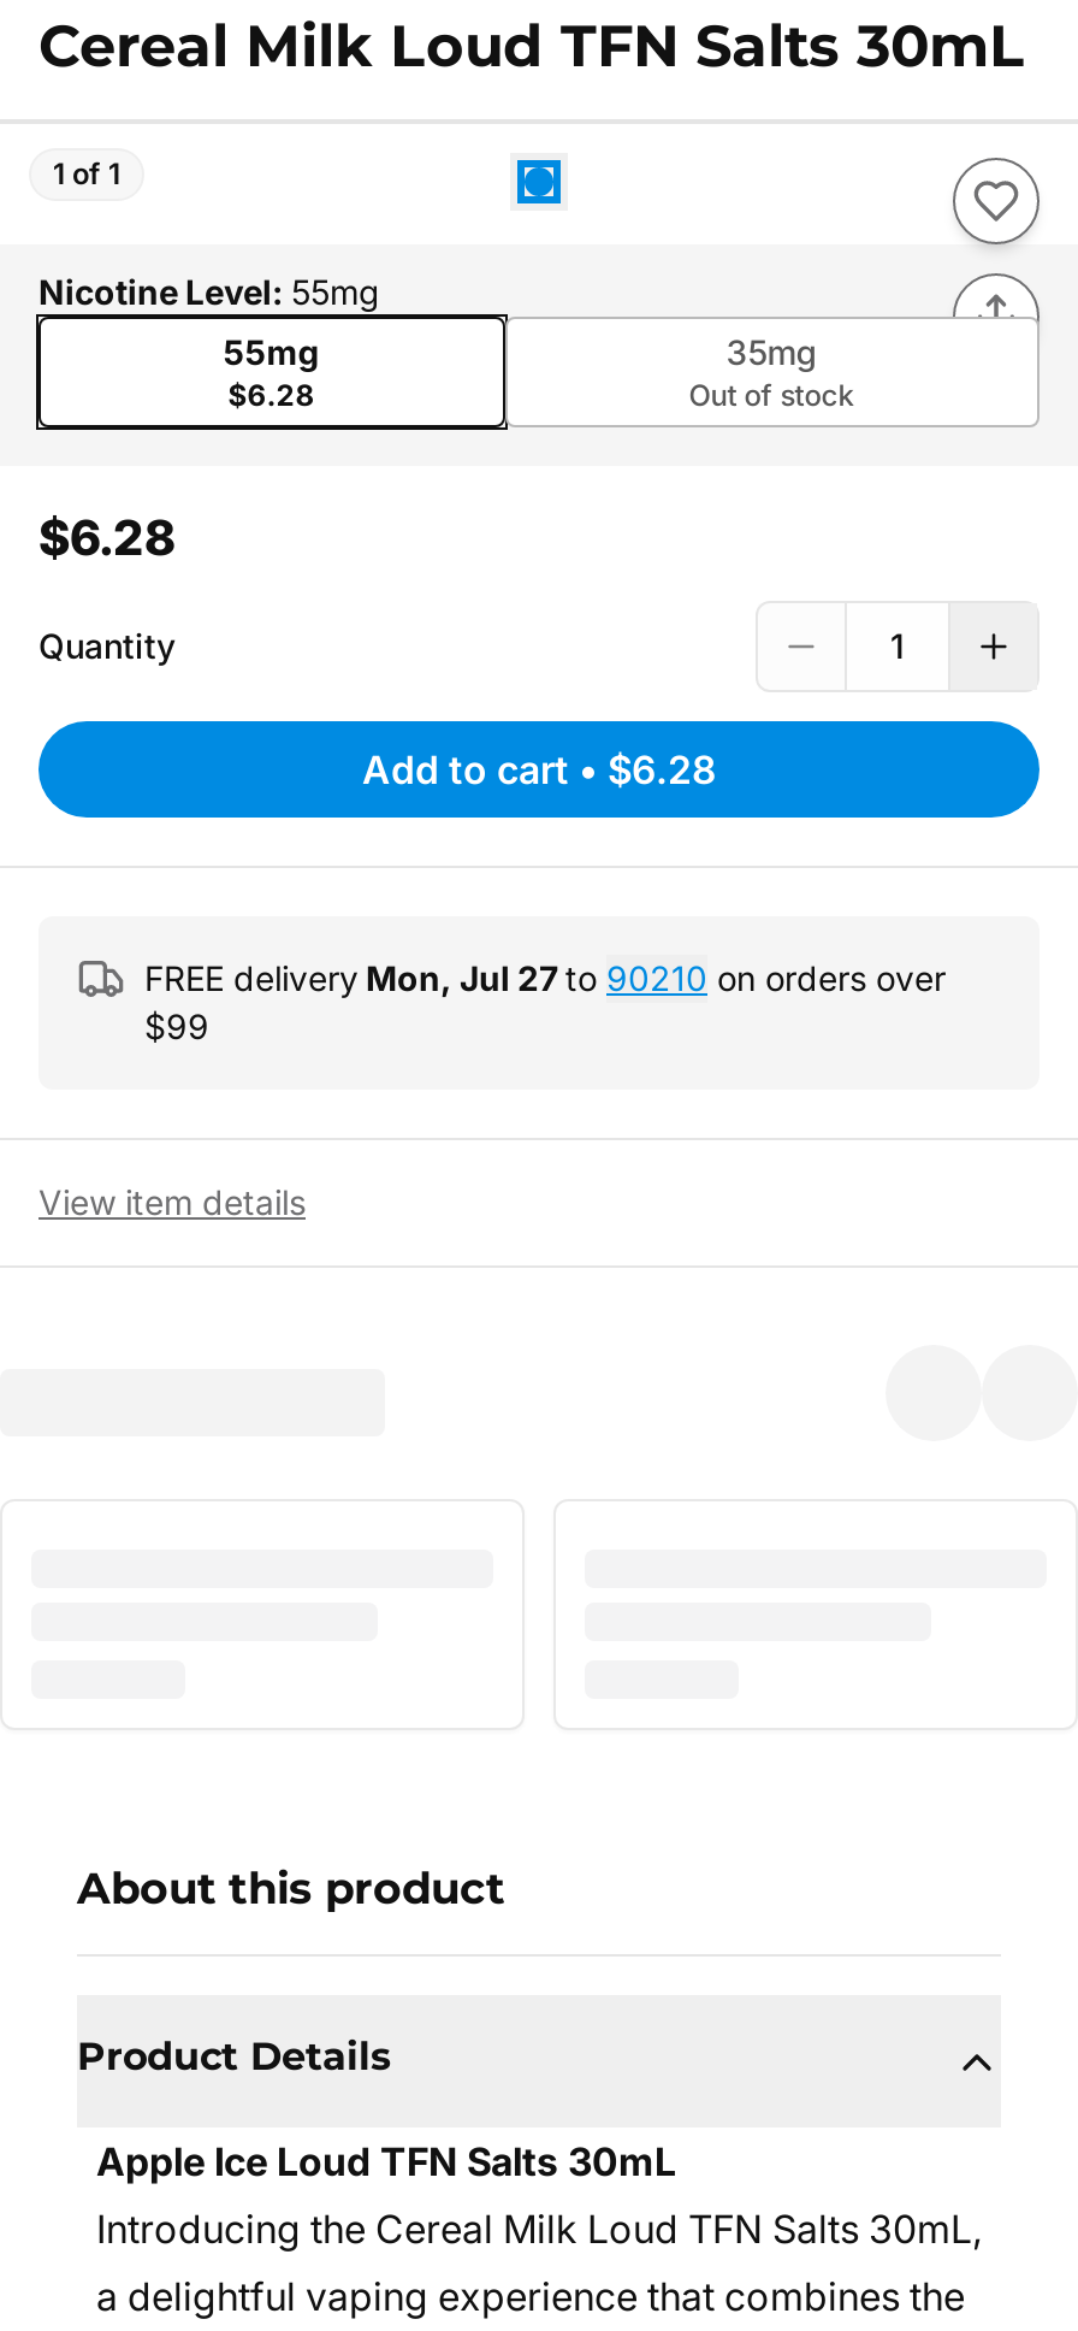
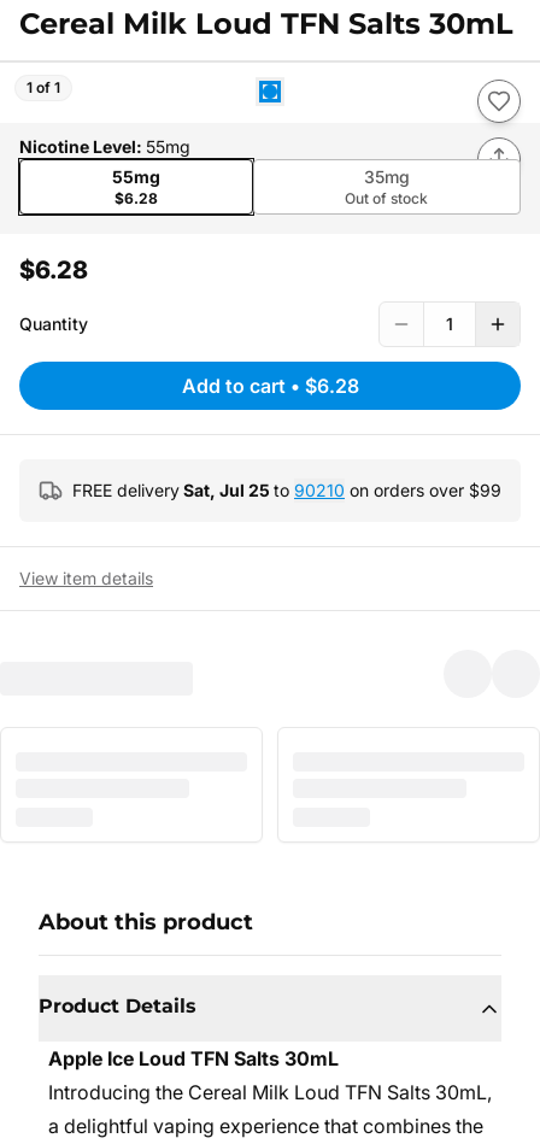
- FREE delivery Mon, Jul 27 to 90210 on orders over
- $99
+ FREE delivery Sat, Jul 25 to 90210 on orders over $99
